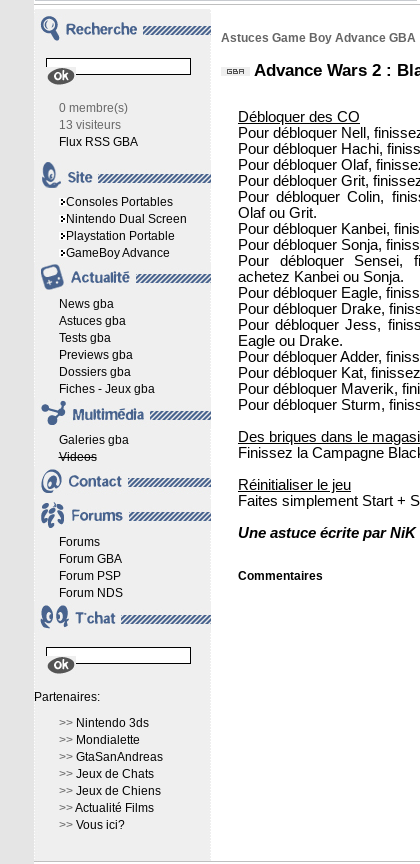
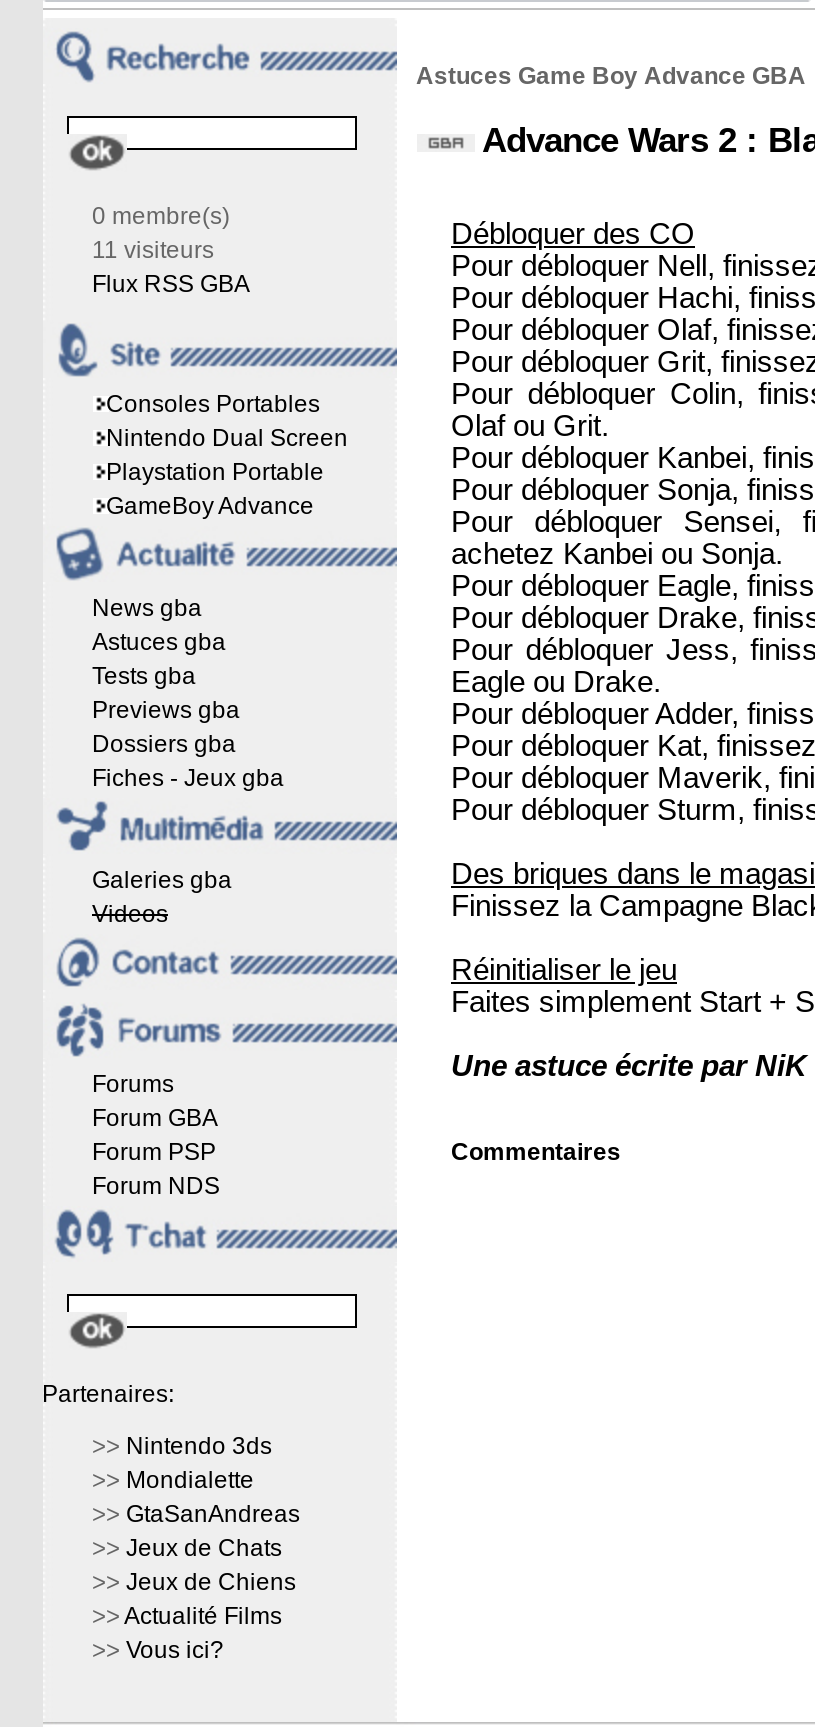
- 13 visiteurs
+ 11 visiteurs
